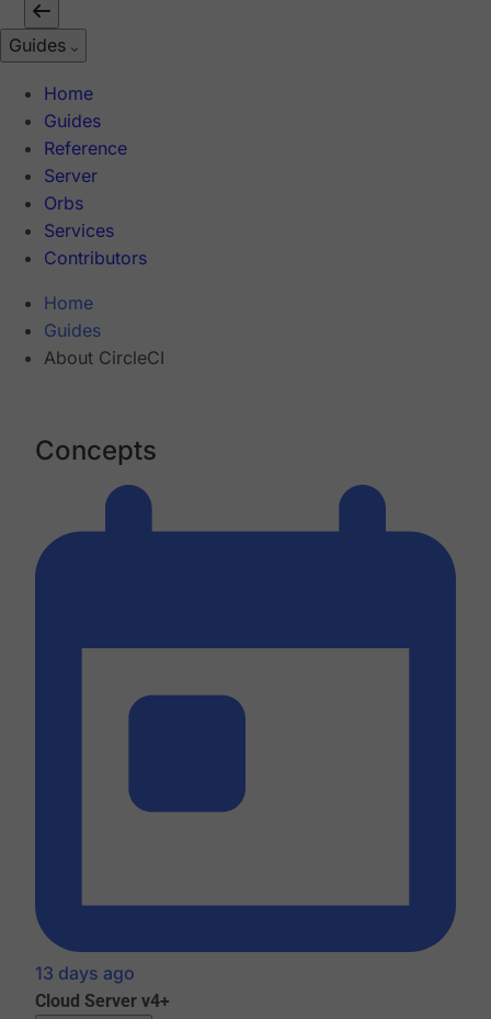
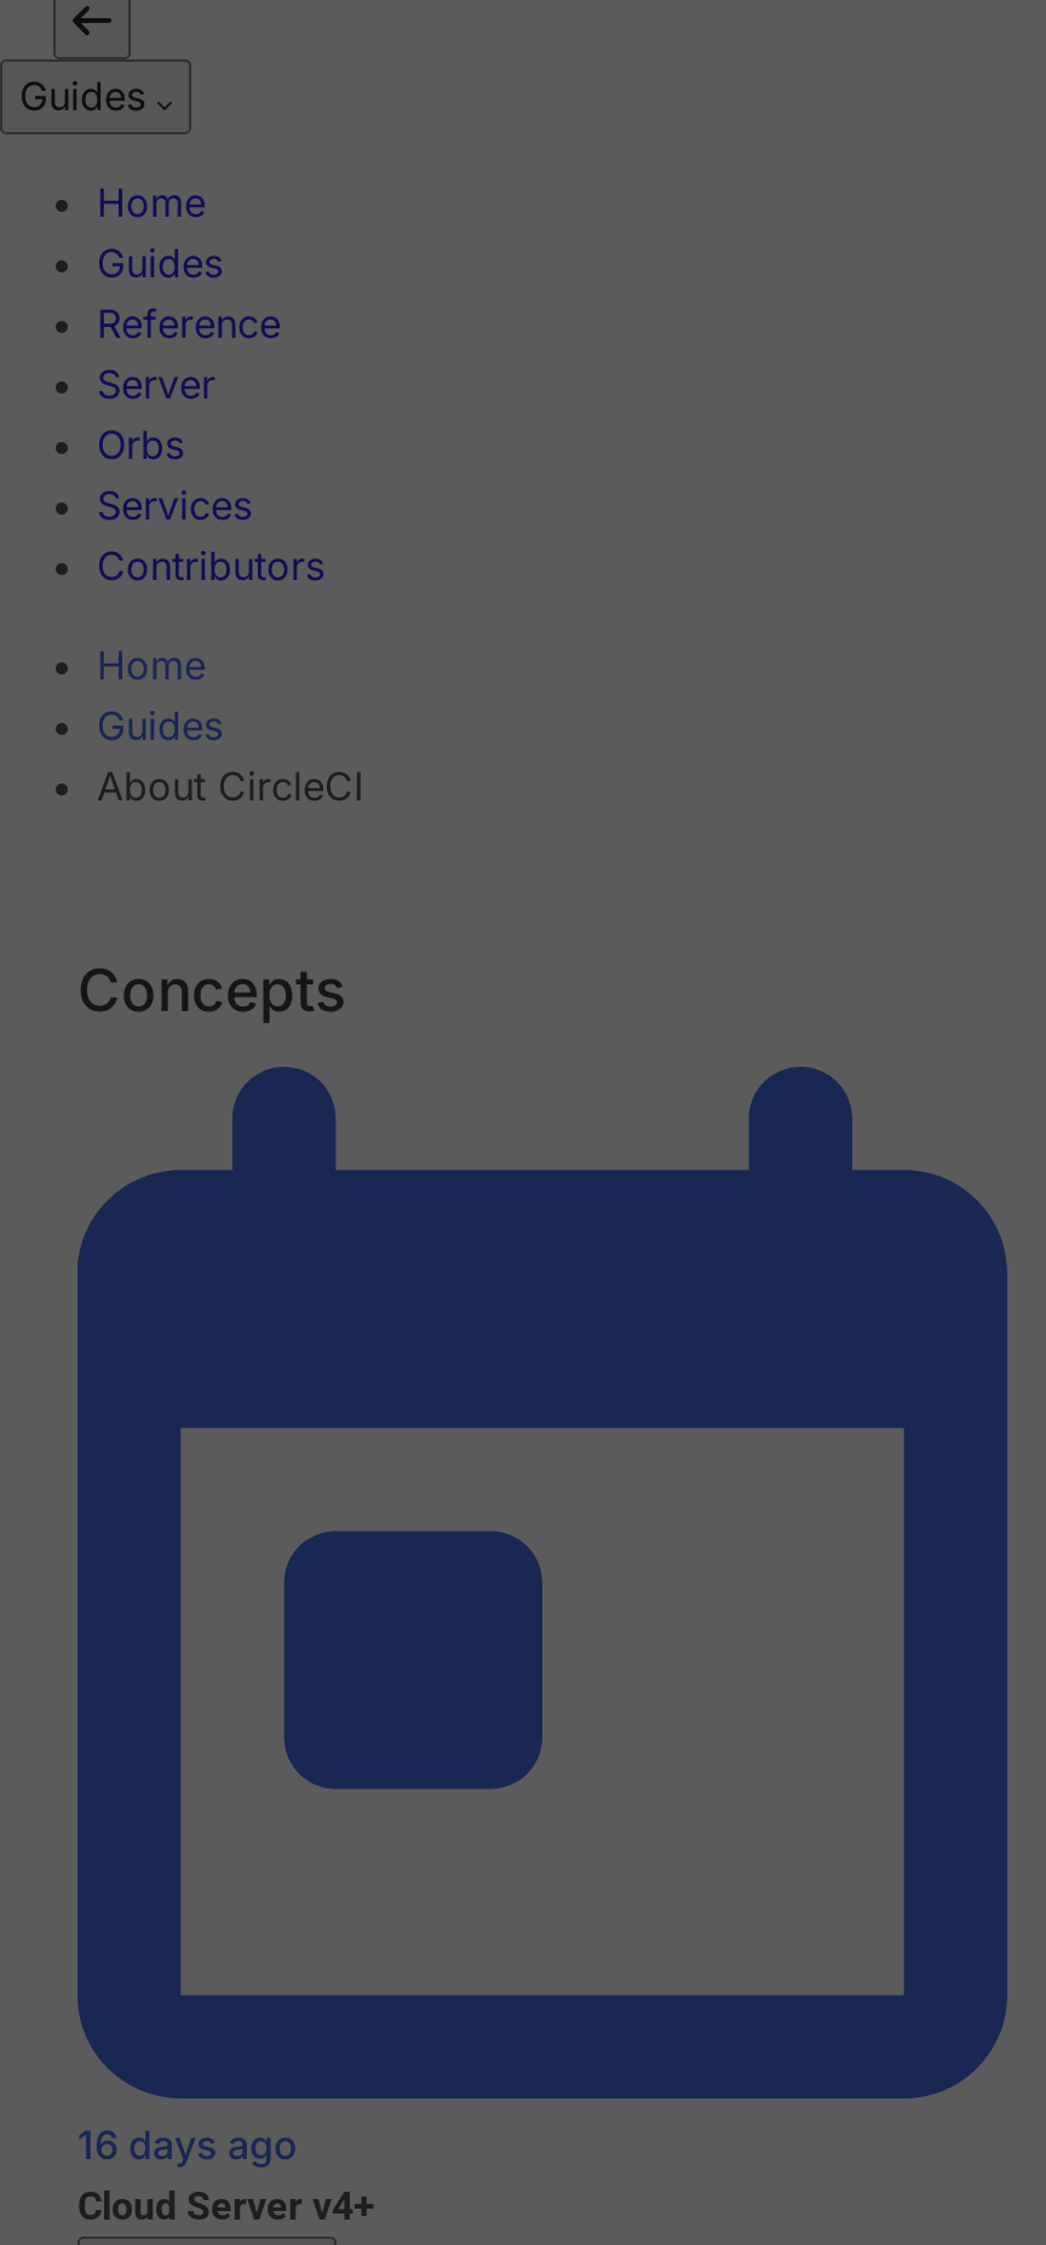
- 13 days ago
+ 16 days ago
